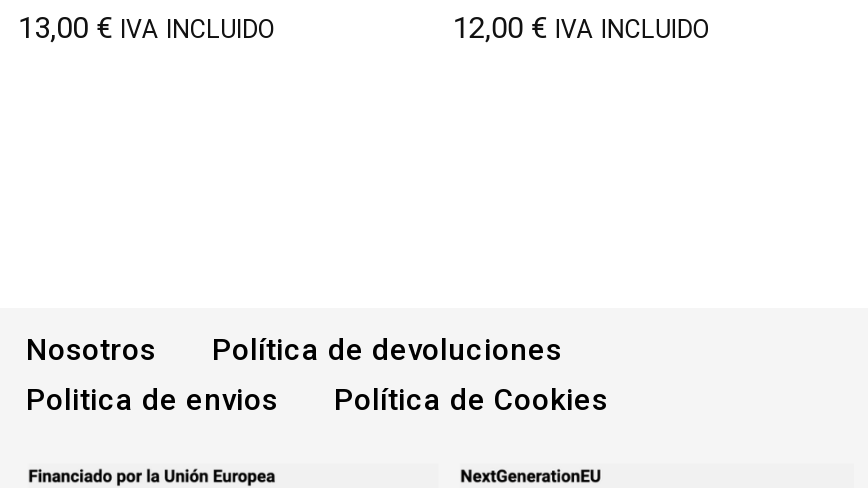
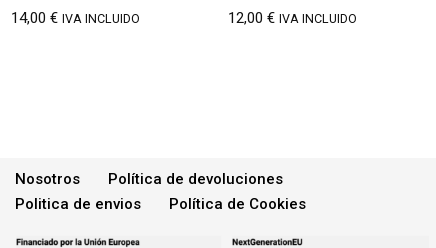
- 13,00 € IVA INCLUIDO
+ 14,00 € IVA INCLUIDO
